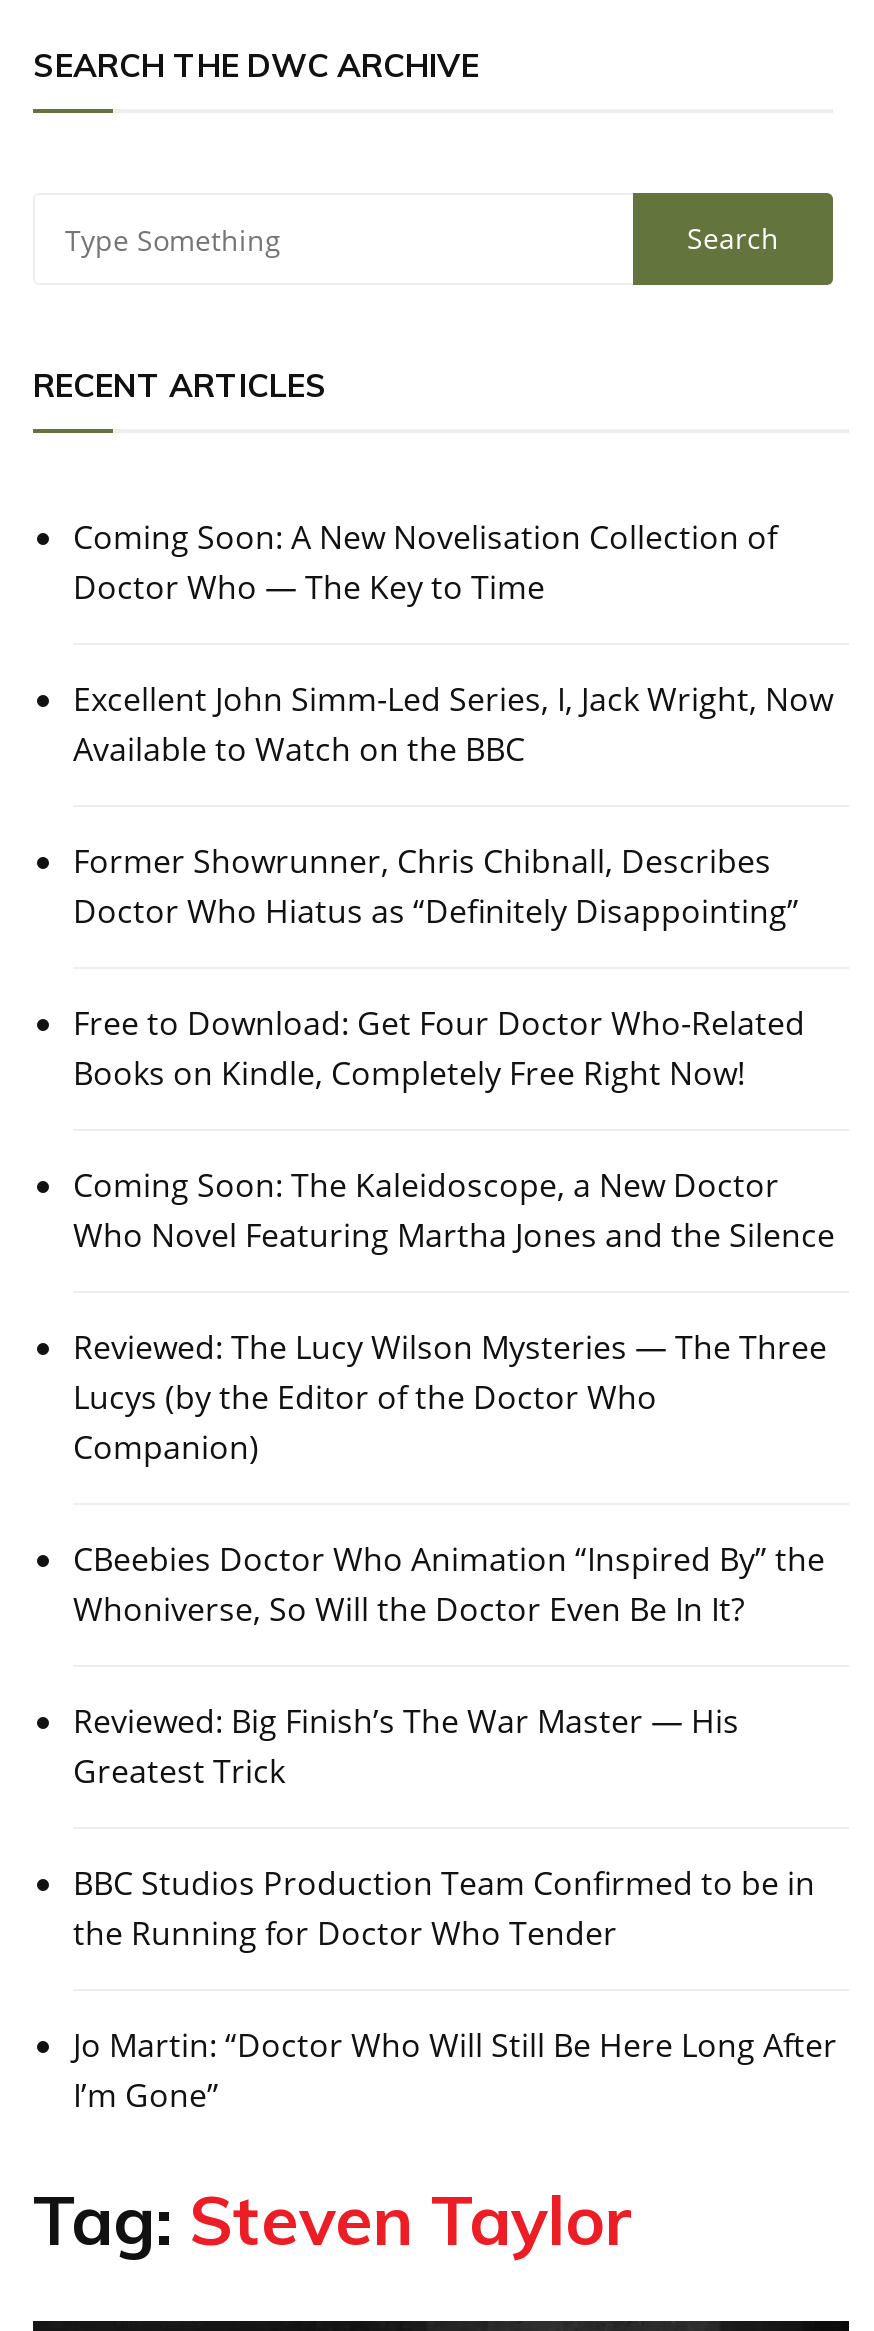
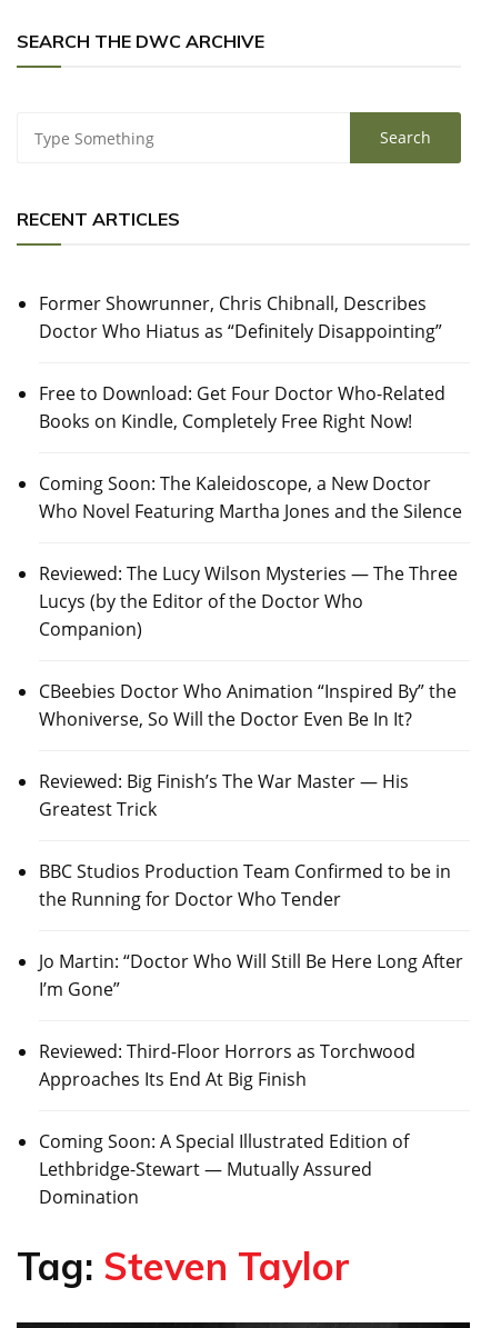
- Coming Soon: A New Novelisation Collection of
- Doctor Who — The Key to Time
- Excellent John Simm-Led Series, I, Jack Wright, Now
- Available to Watch on the BBC

moved up: Former Showrunner, Chris Chibnall, Describes | Doctor Who Hiatus as “Definitely Disappointing” | Free to Download: Get Four Doctor Who-Related | ... | Jo Martin: “Doctor Who Will Still Be Here Long After | I’m Gone”

+ Reviewed: Third-Floor Horrors as Torchwood
+ Approaches Its End At Big Finish
+ Coming Soon: A Special Illustrated Edition of
+ Lethbridge-Stewart — Mutually Assured
+ Domination
